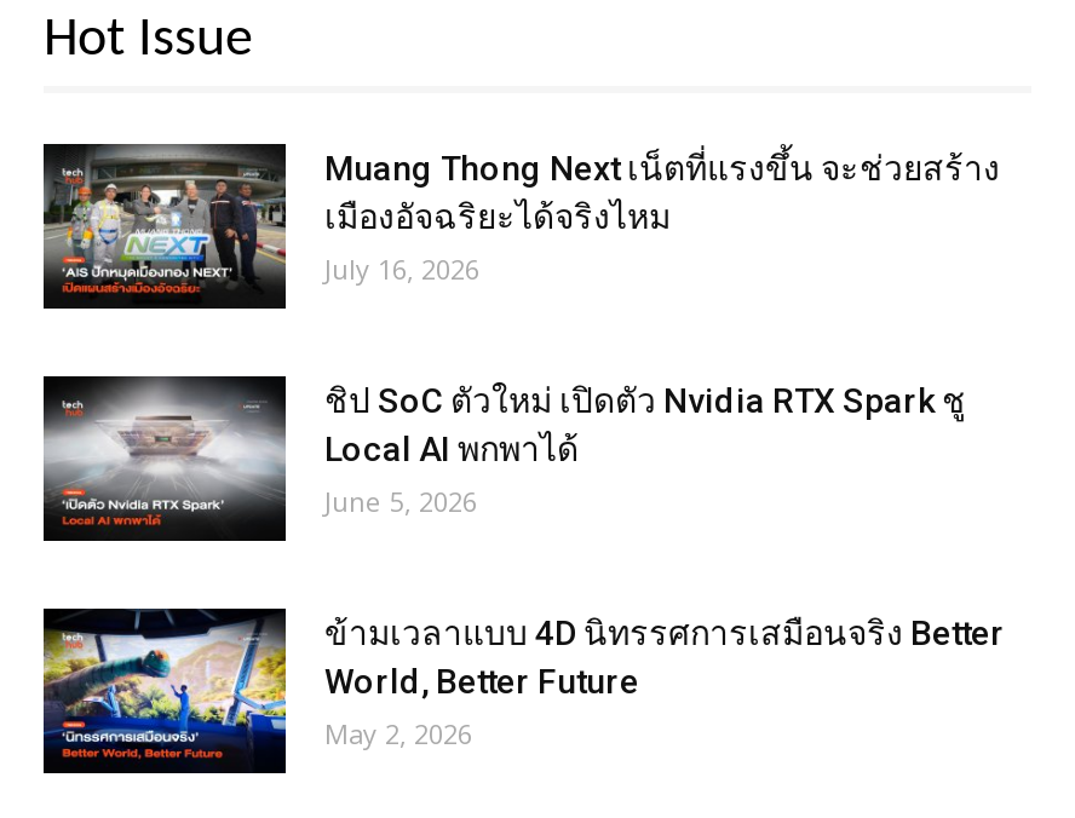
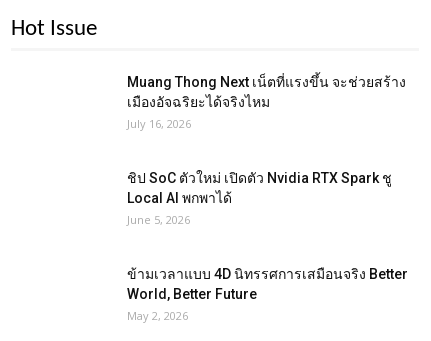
- [image]

- [image]

- [image]
